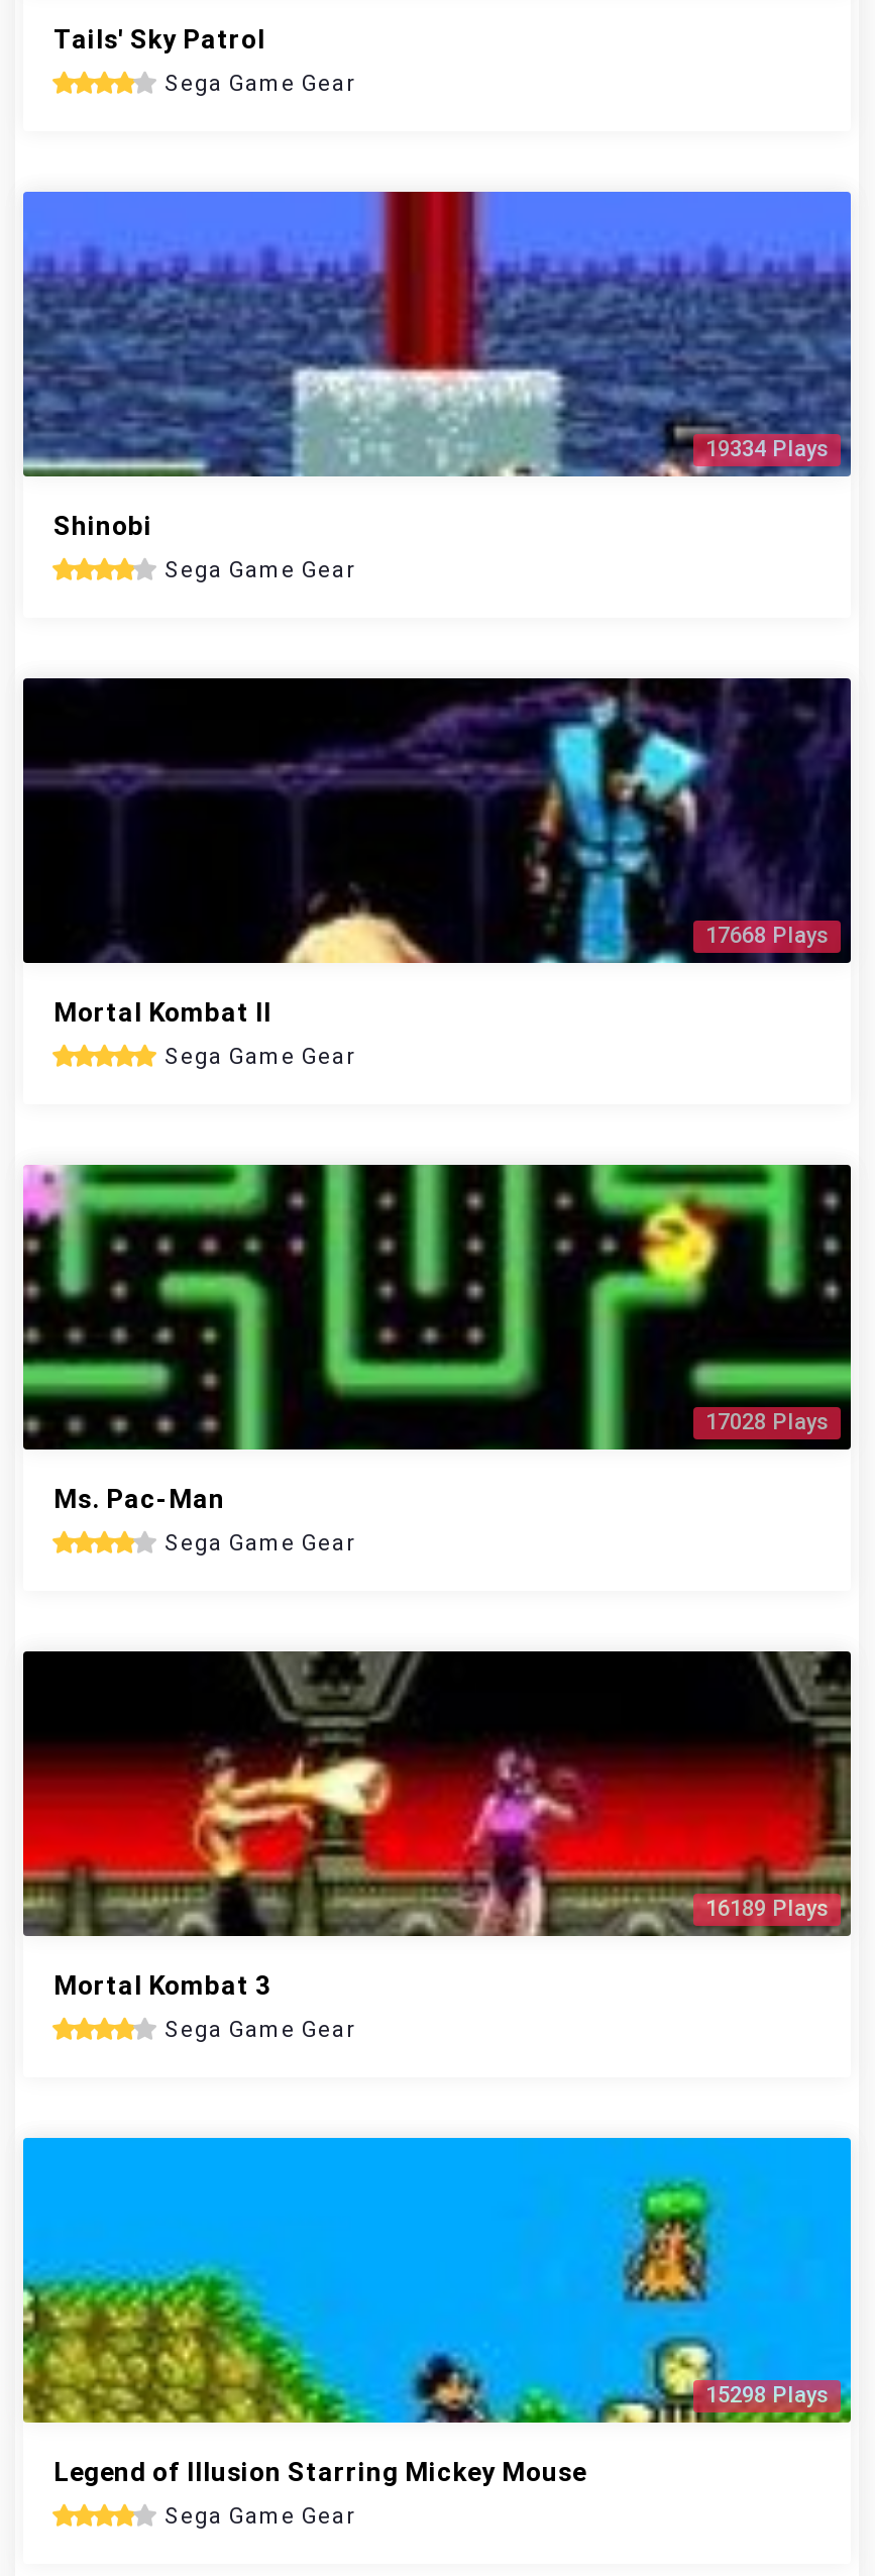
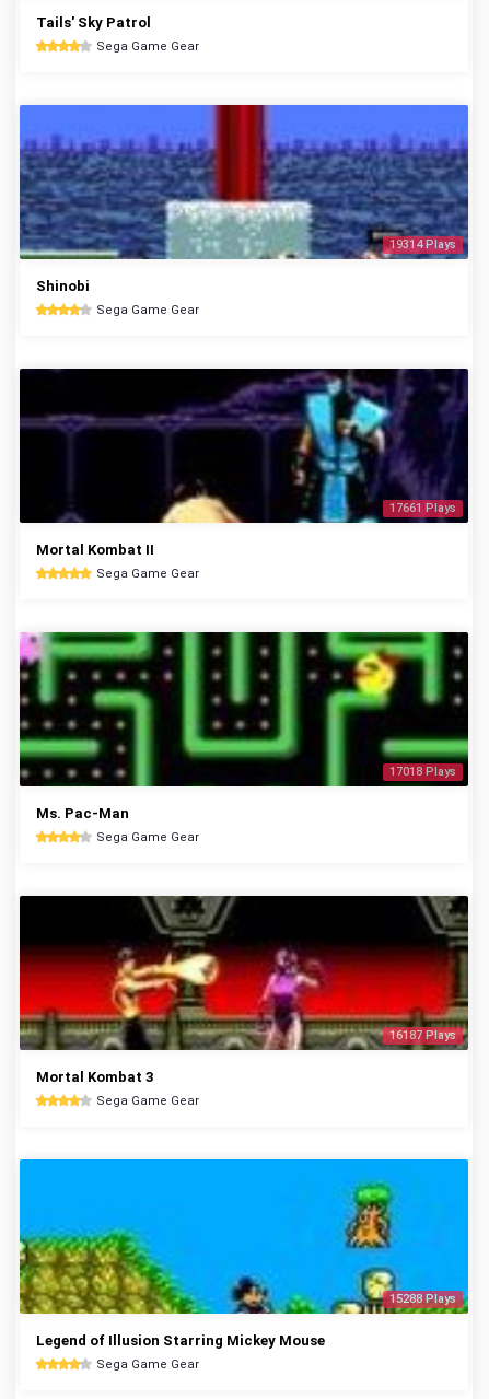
- 19334 Plays
+ 19314 Plays

- 17668 Plays
+ 17661 Plays

- 17028 Plays
+ 17018 Plays

- 16189 Plays
+ 16187 Plays

- 15298 Plays
+ 15288 Plays
